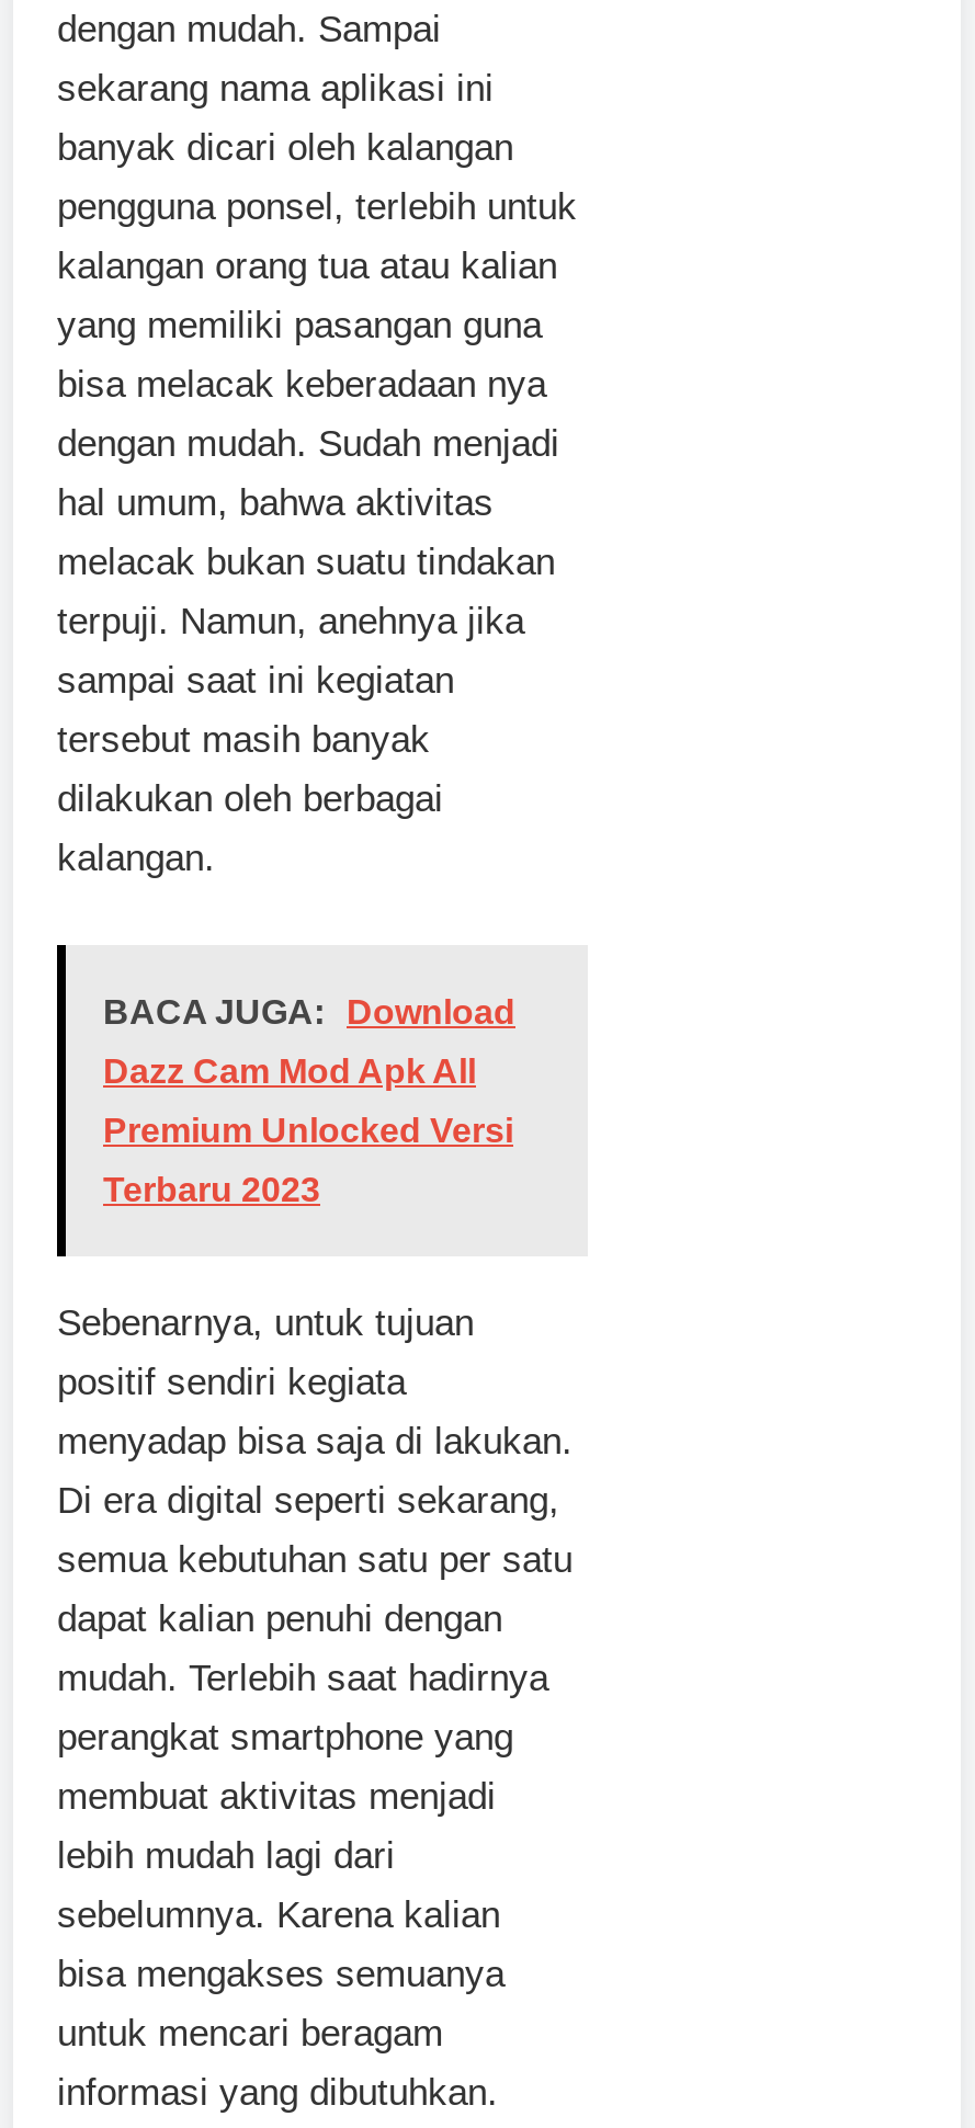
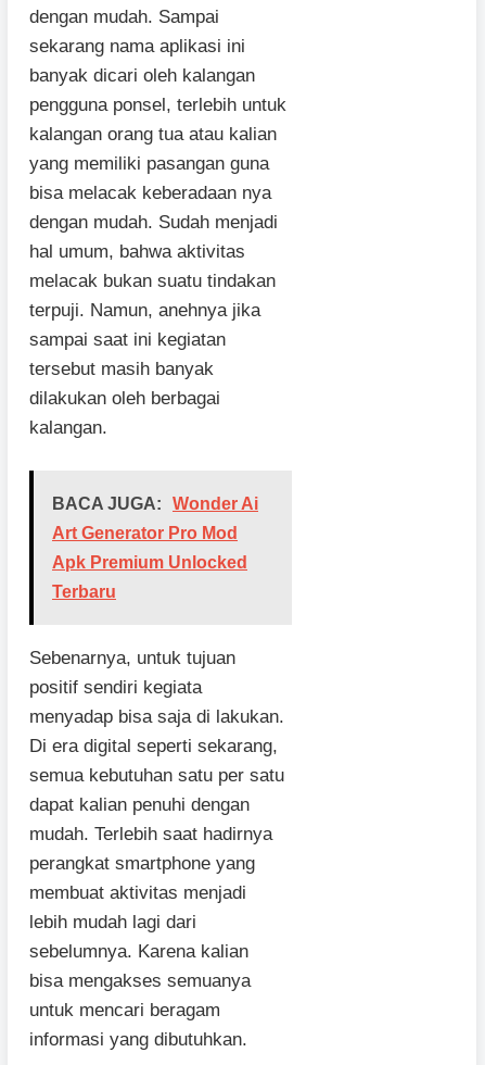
- BACA JUGA: Download
+ BACA JUGA: Wonder Ai

- Dazz Cam Mod Apk All
+ Art Generator Pro Mod

- Premium Unlocked Versi
+ Apk Premium Unlocked

- Terbaru 2023
+ Terbaru
